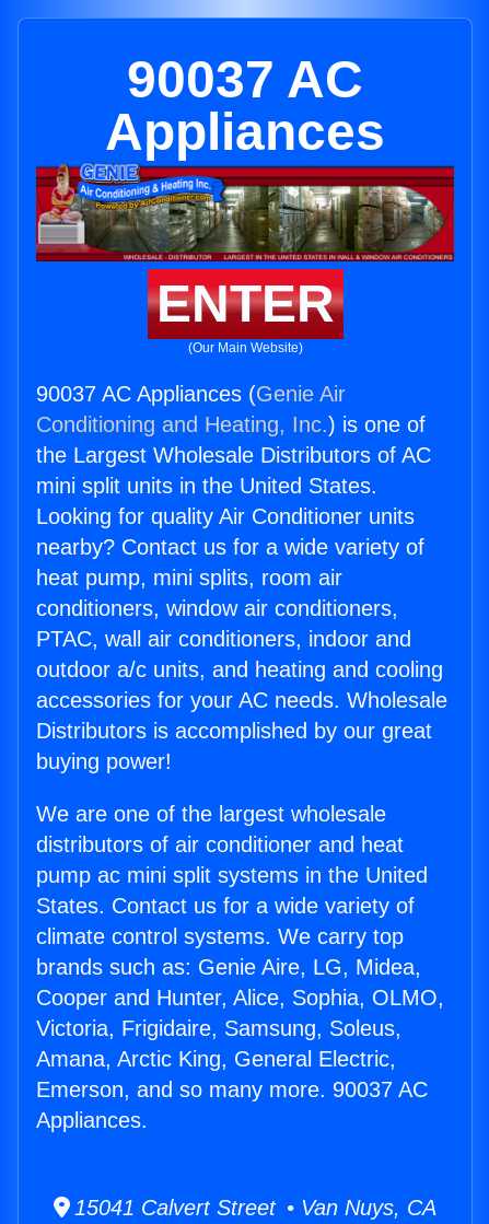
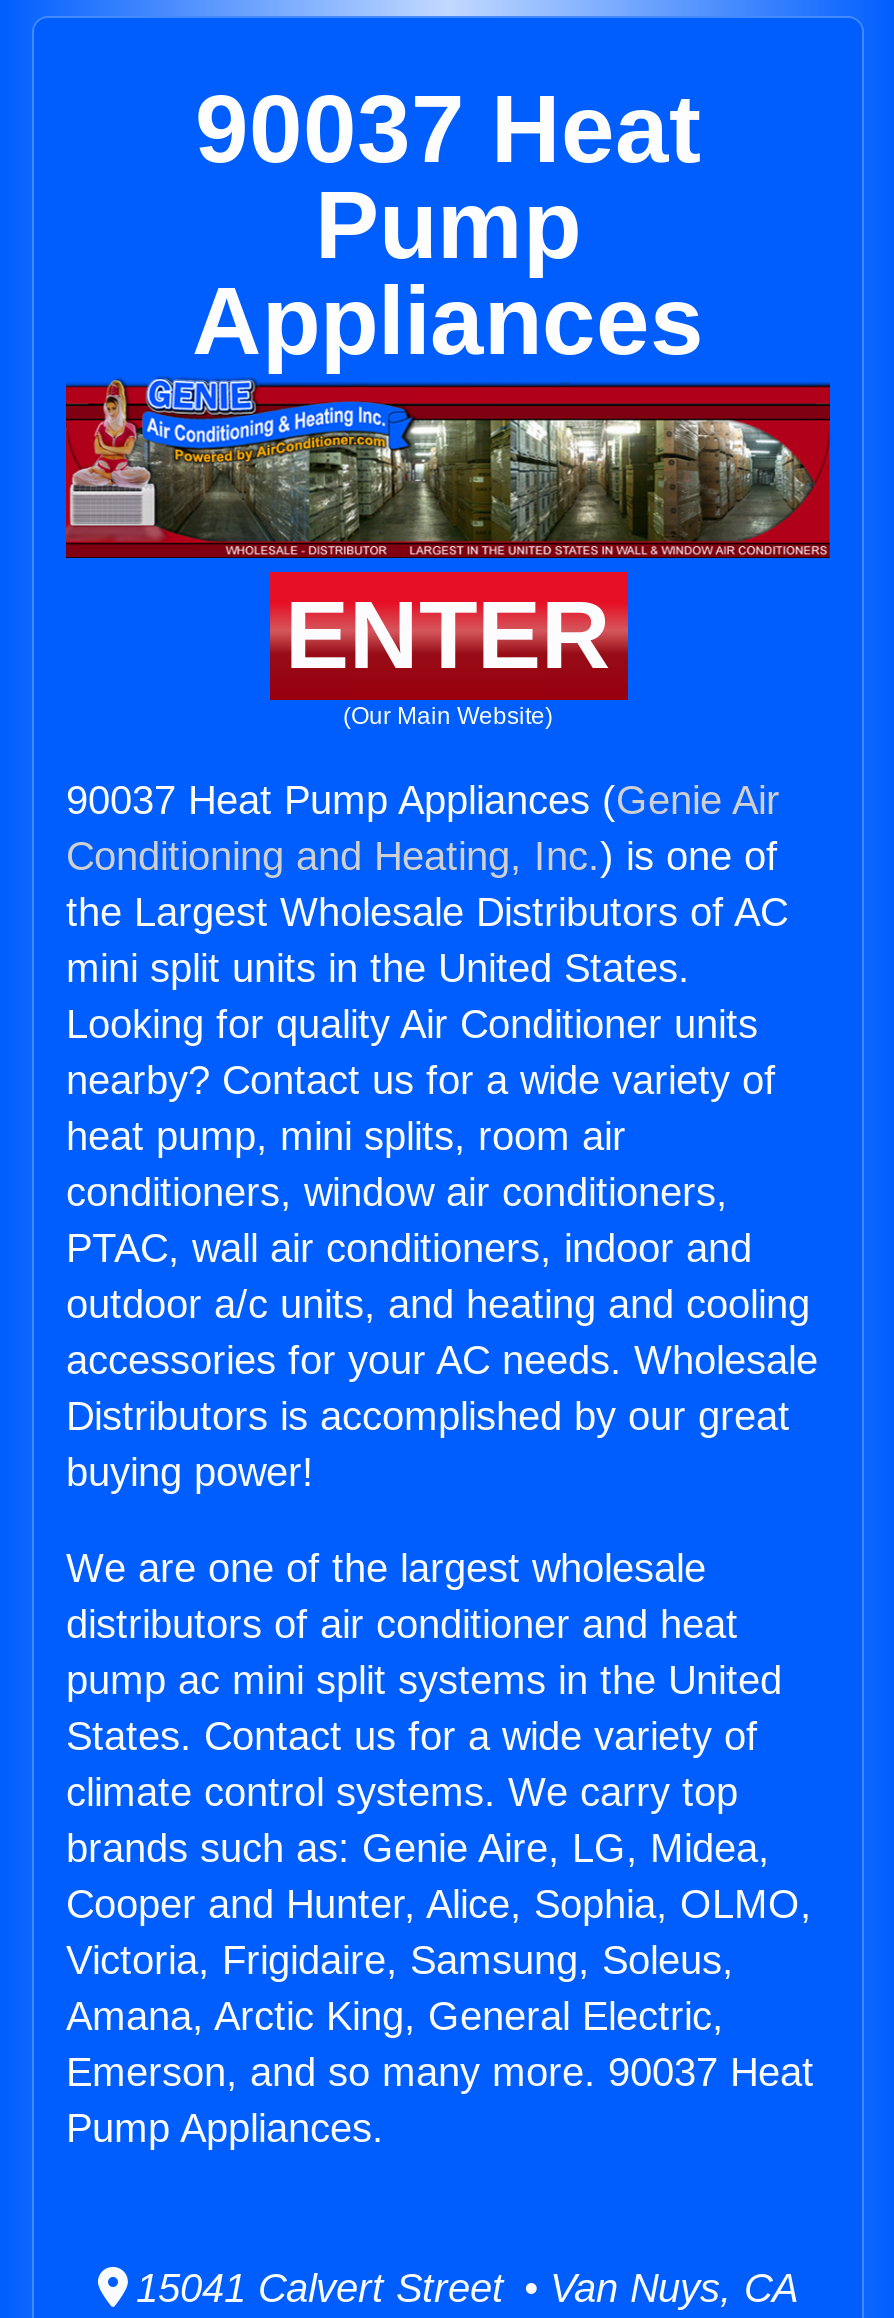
- 90037 AC
+ 90037 Heat
+ Pump

- 90037 AC Appliances (Genie Air
+ 90037 Heat Pump Appliances (Genie Air

- Emerson, and so many more. 90037 AC
- Appliances.
+ Emerson, and so many more. 90037 Heat
+ Pump Appliances.
